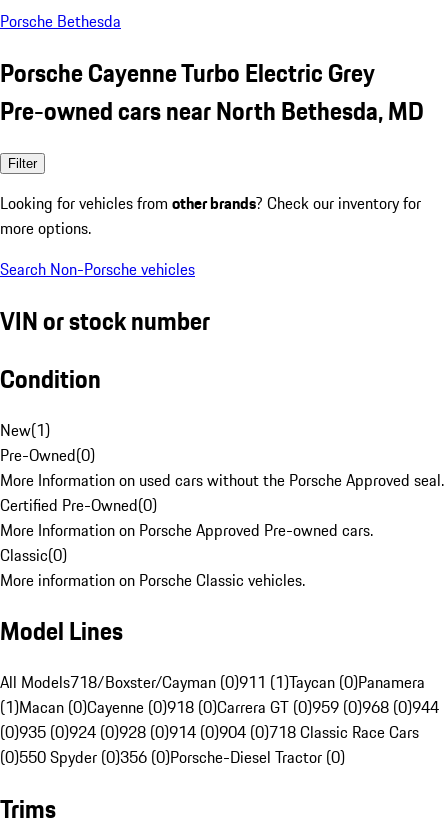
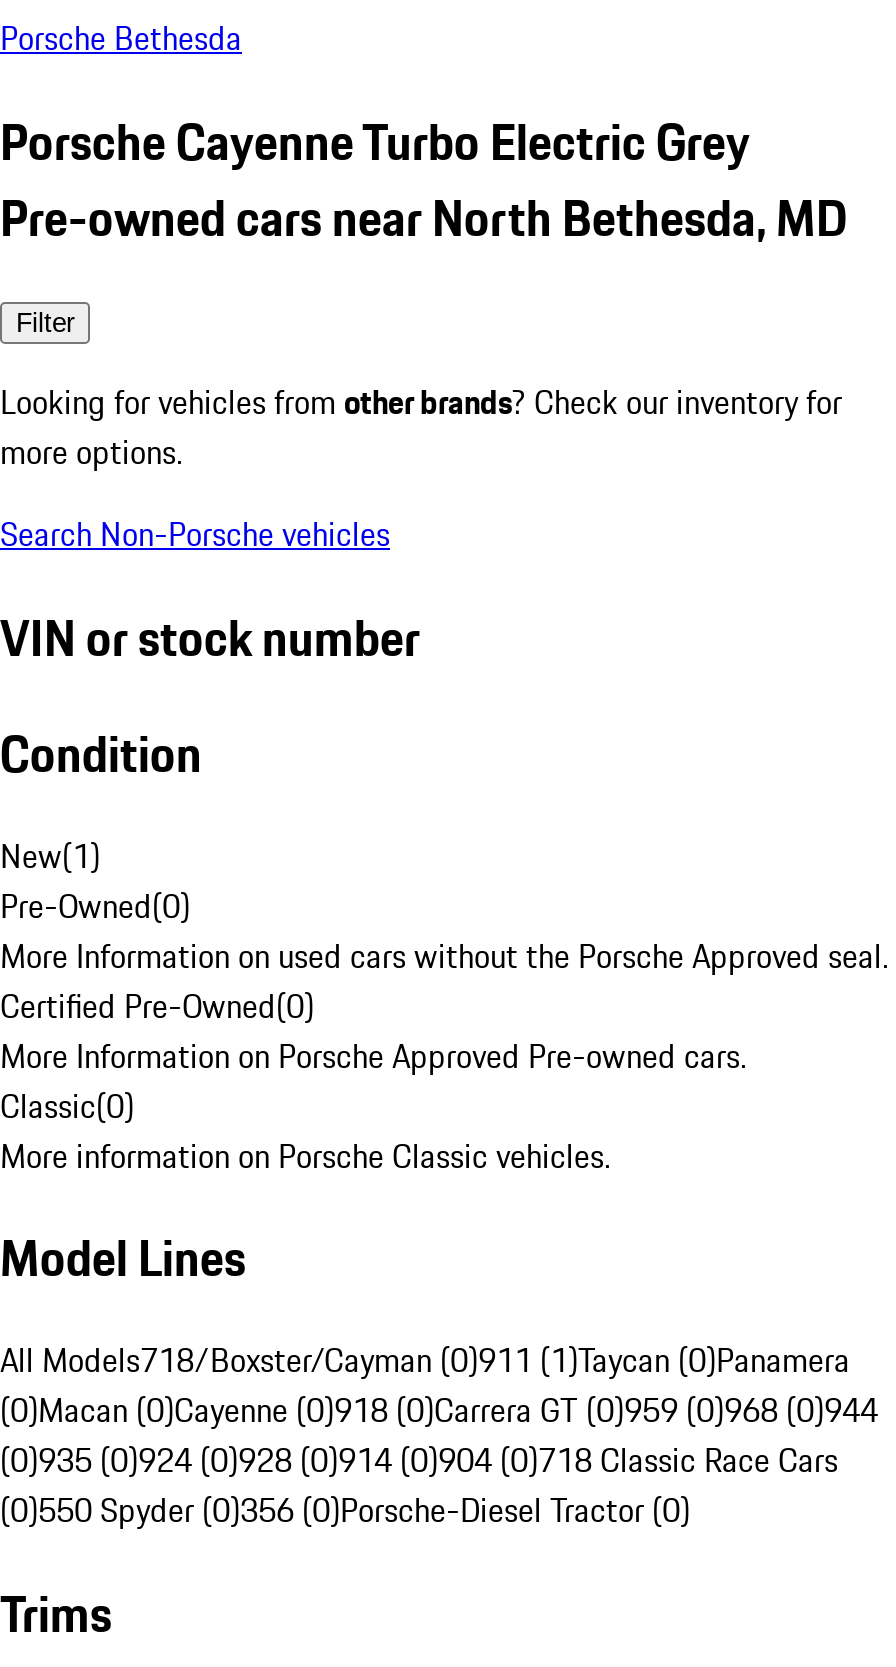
- (1)Macan (0)Cayenne (0)918 (0)Carrera GT (0)959 (0)968 (0)944
+ (0)Macan (0)Cayenne (0)918 (0)Carrera GT (0)959 (0)968 (0)944
